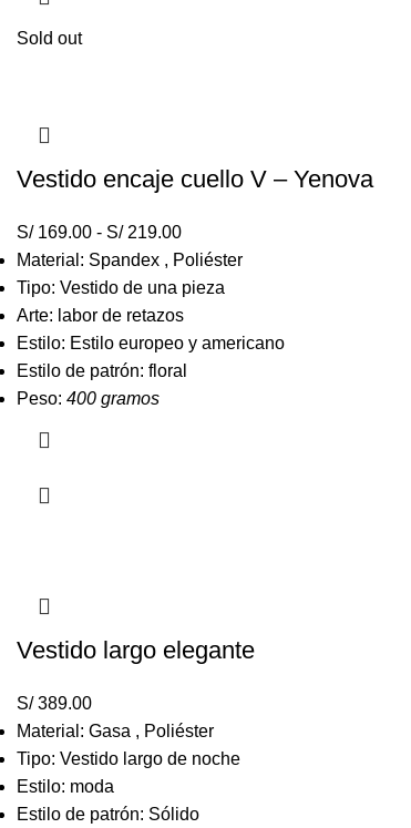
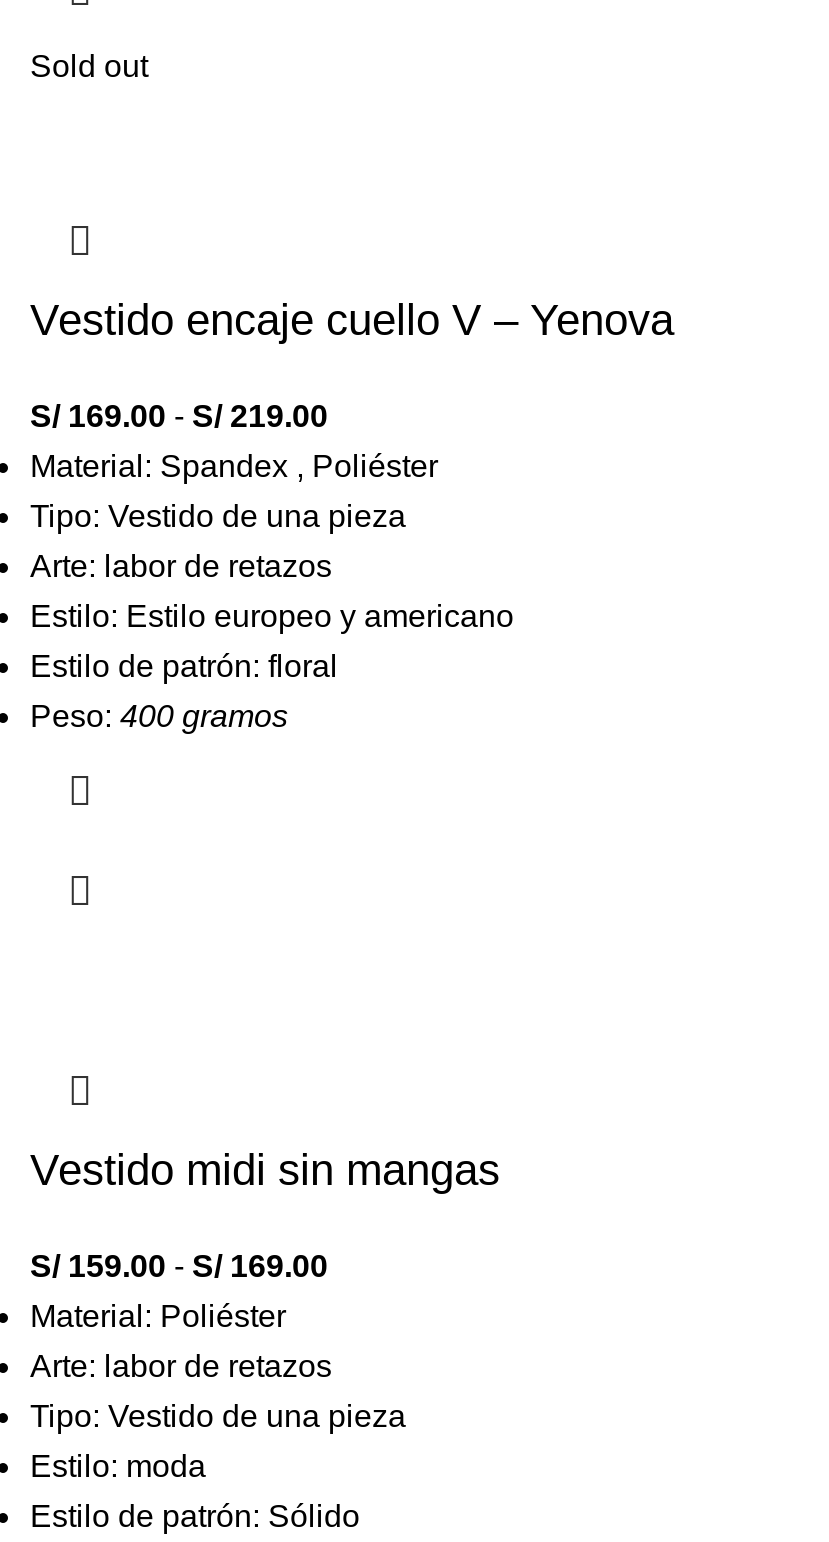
- Vestido largo elegante
- S/ 389.00
- Material: Gasa , Poliéster
- Tipo: Vestido largo de noche
+ Vestido midi sin mangas
+ S/ 159.00 - S/ 169.00
+ Material: Poliéster
+ Arte: labor de retazos
+ Tipo: Vestido de una pieza
